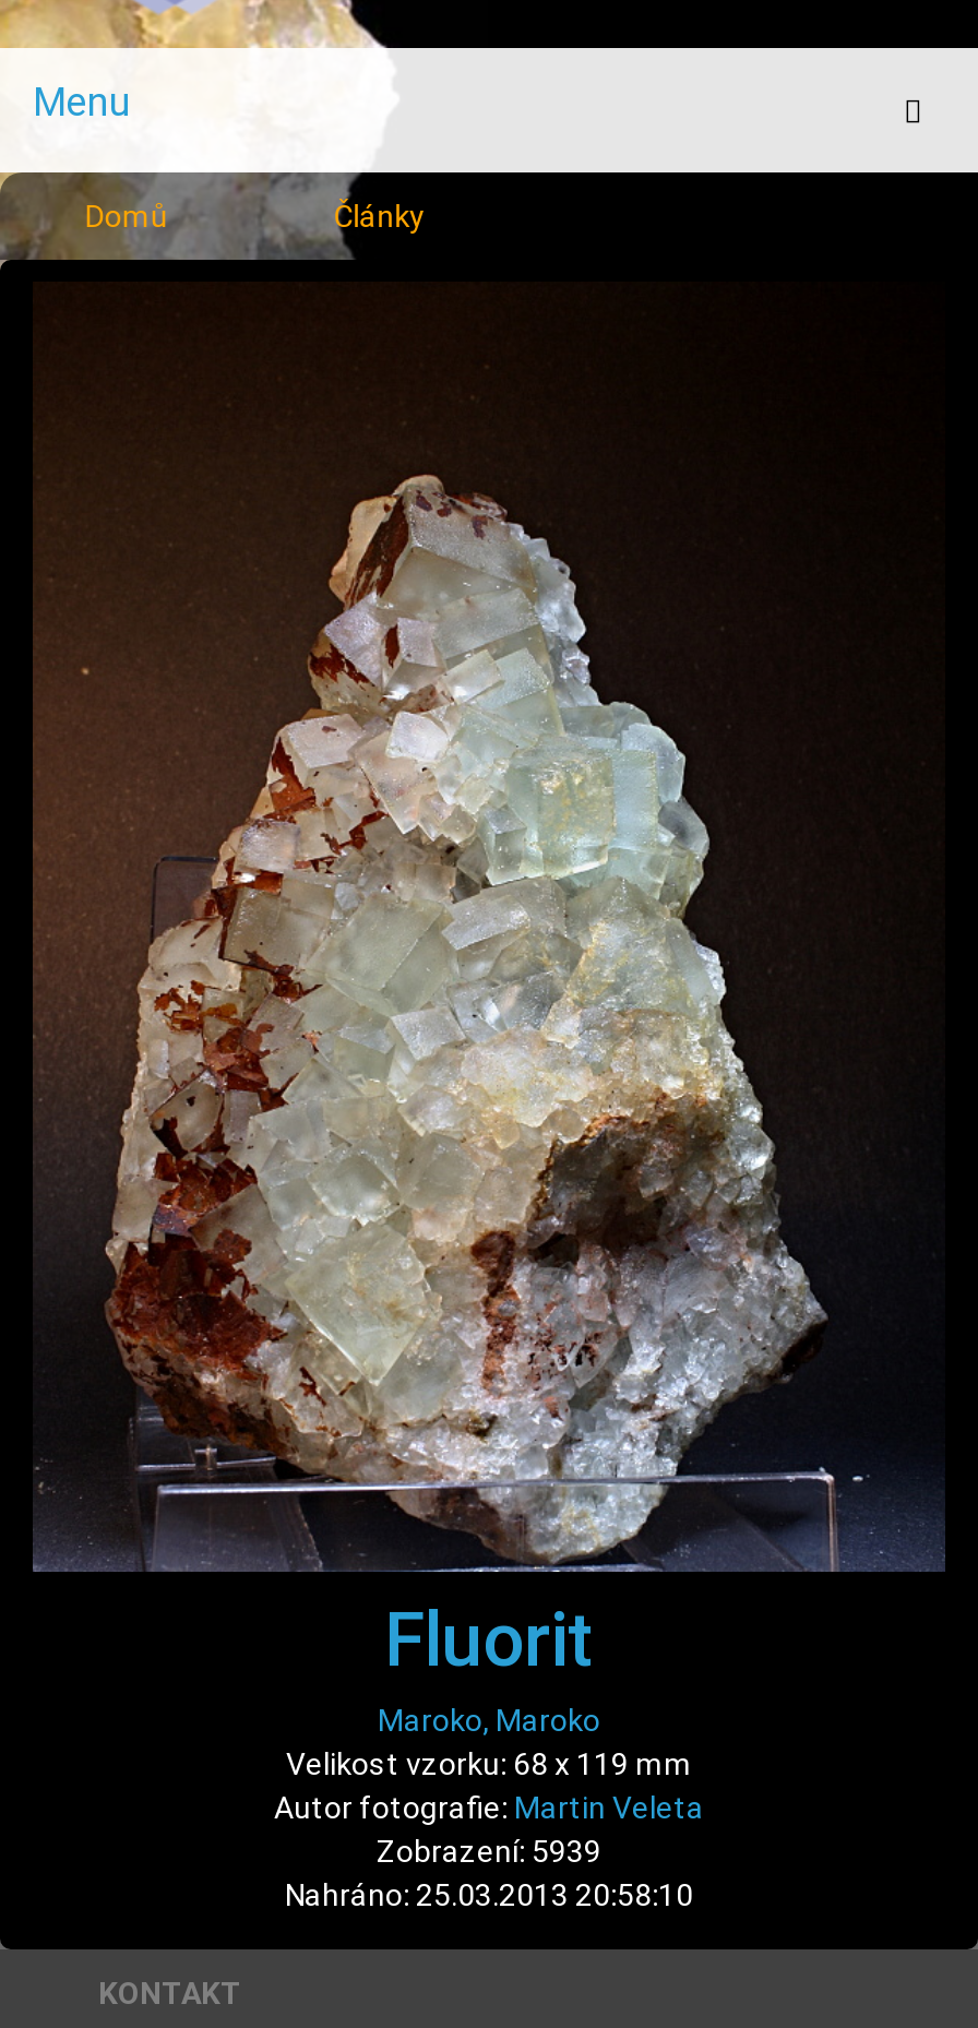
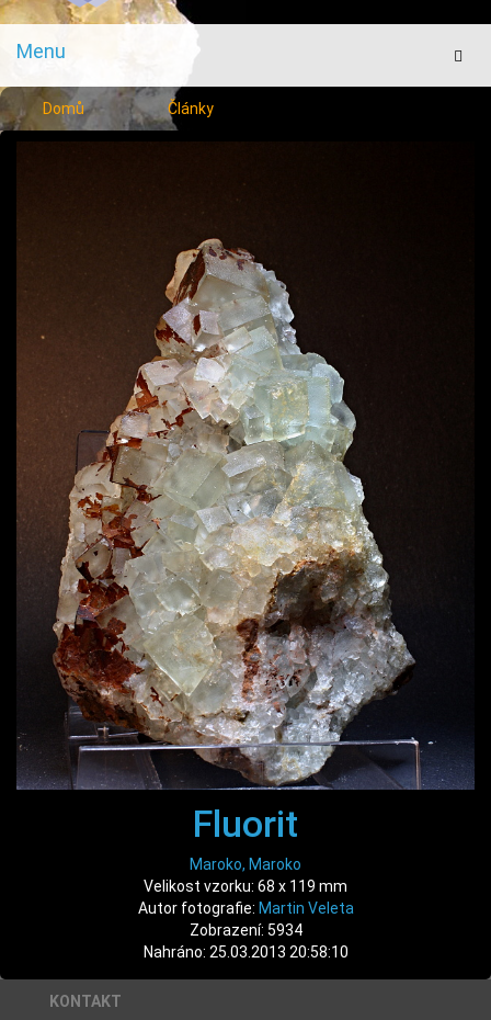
- Zobrazení: 5939
+ Zobrazení: 5934
